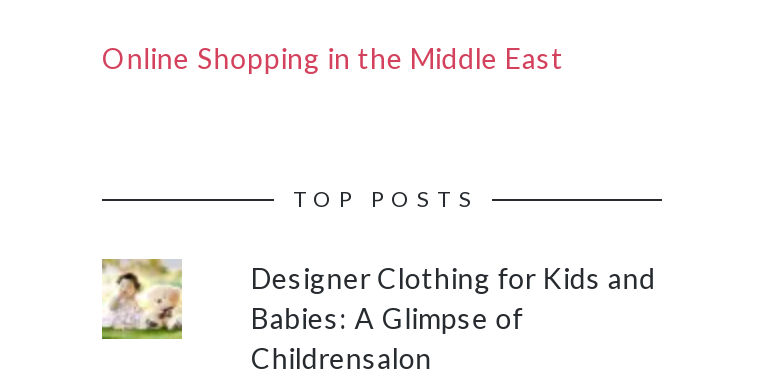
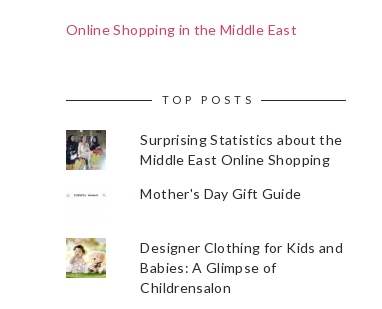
+ [image]
+ Surprising Statistics about the
+ Middle East Online Shopping
+ Mother's Day Gift Guide
